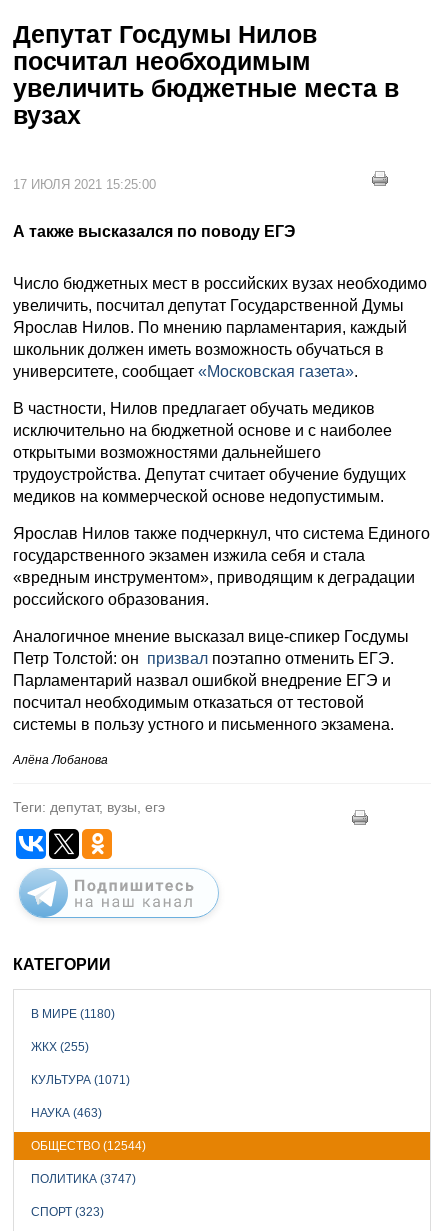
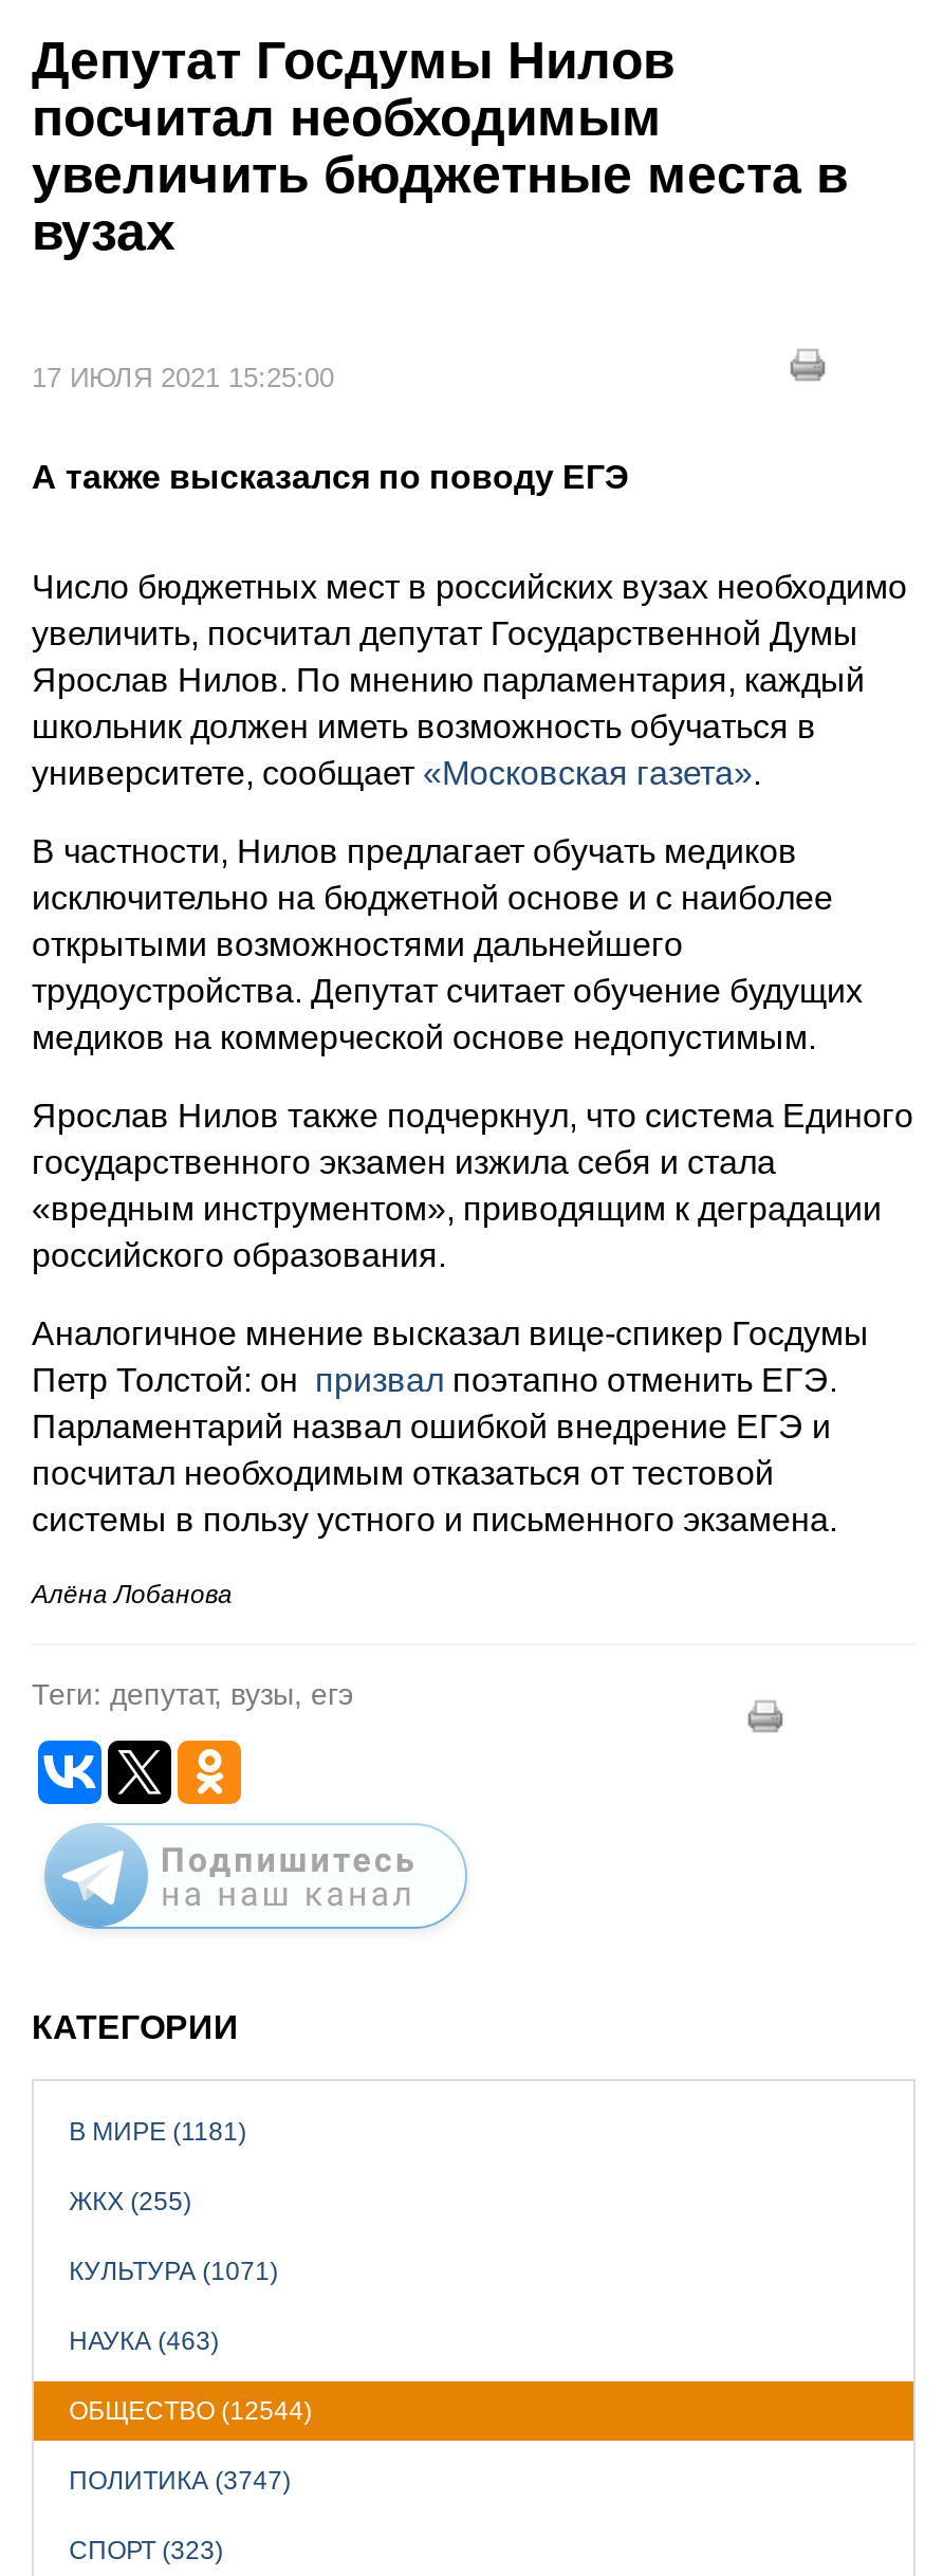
- В МИРЕ (1180)
+ В МИРЕ (1181)
